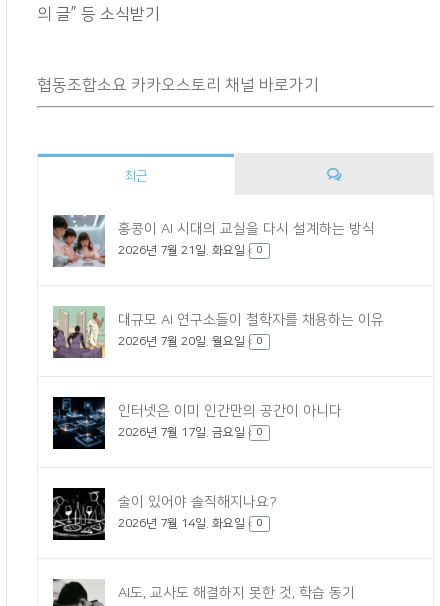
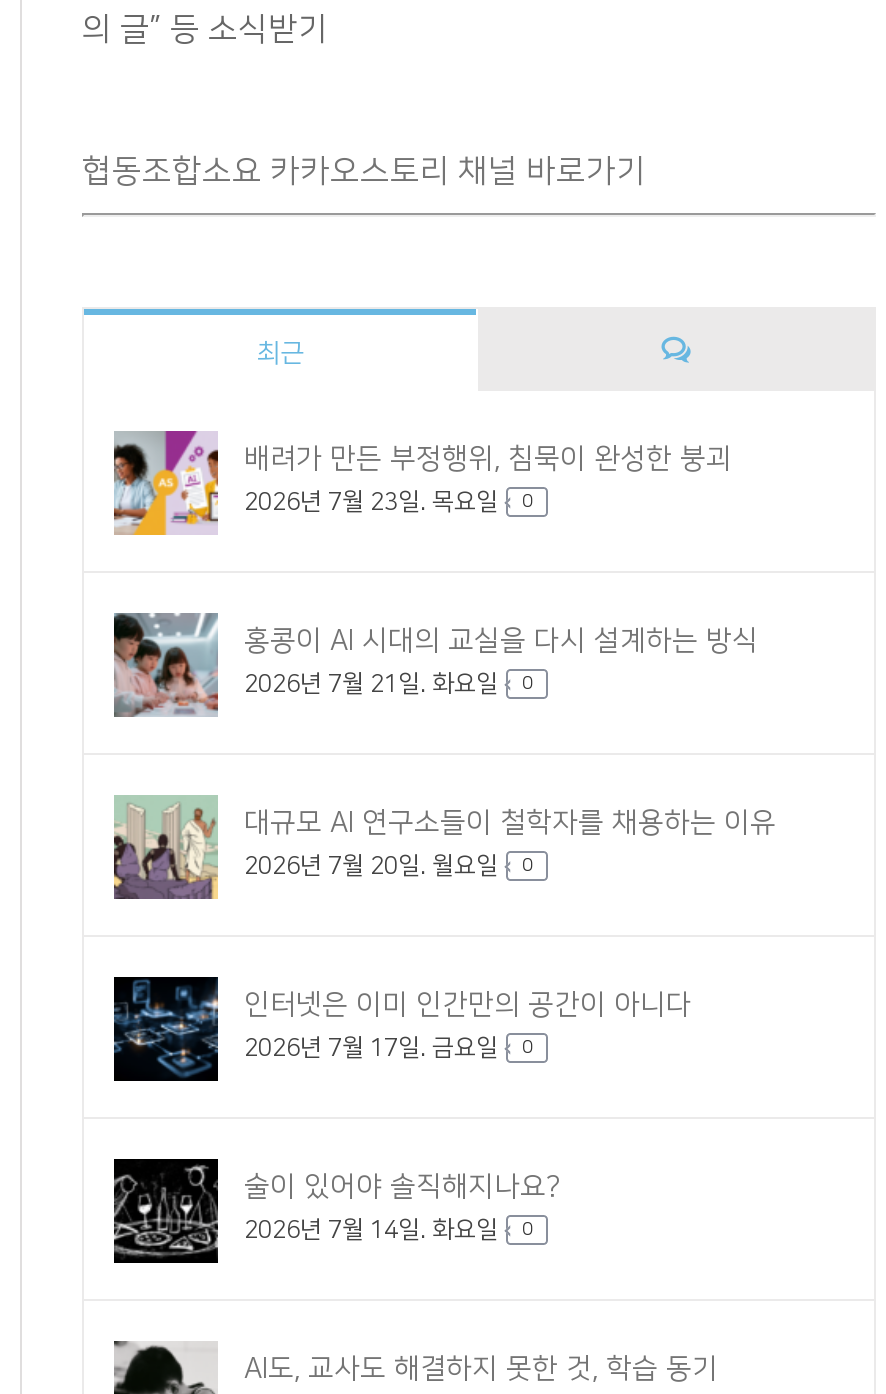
+ [image]
+ 배려가 만든 부정행위, 침묵이 완성한 붕괴
+ 2026년 7월 23일. 목요일
+ 0
